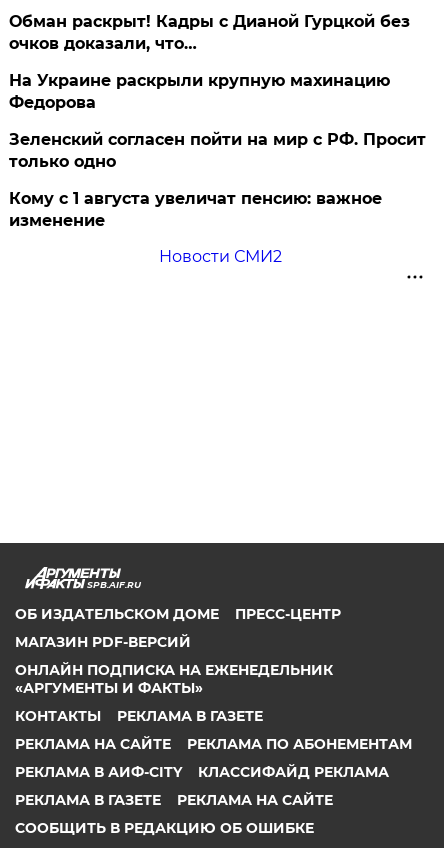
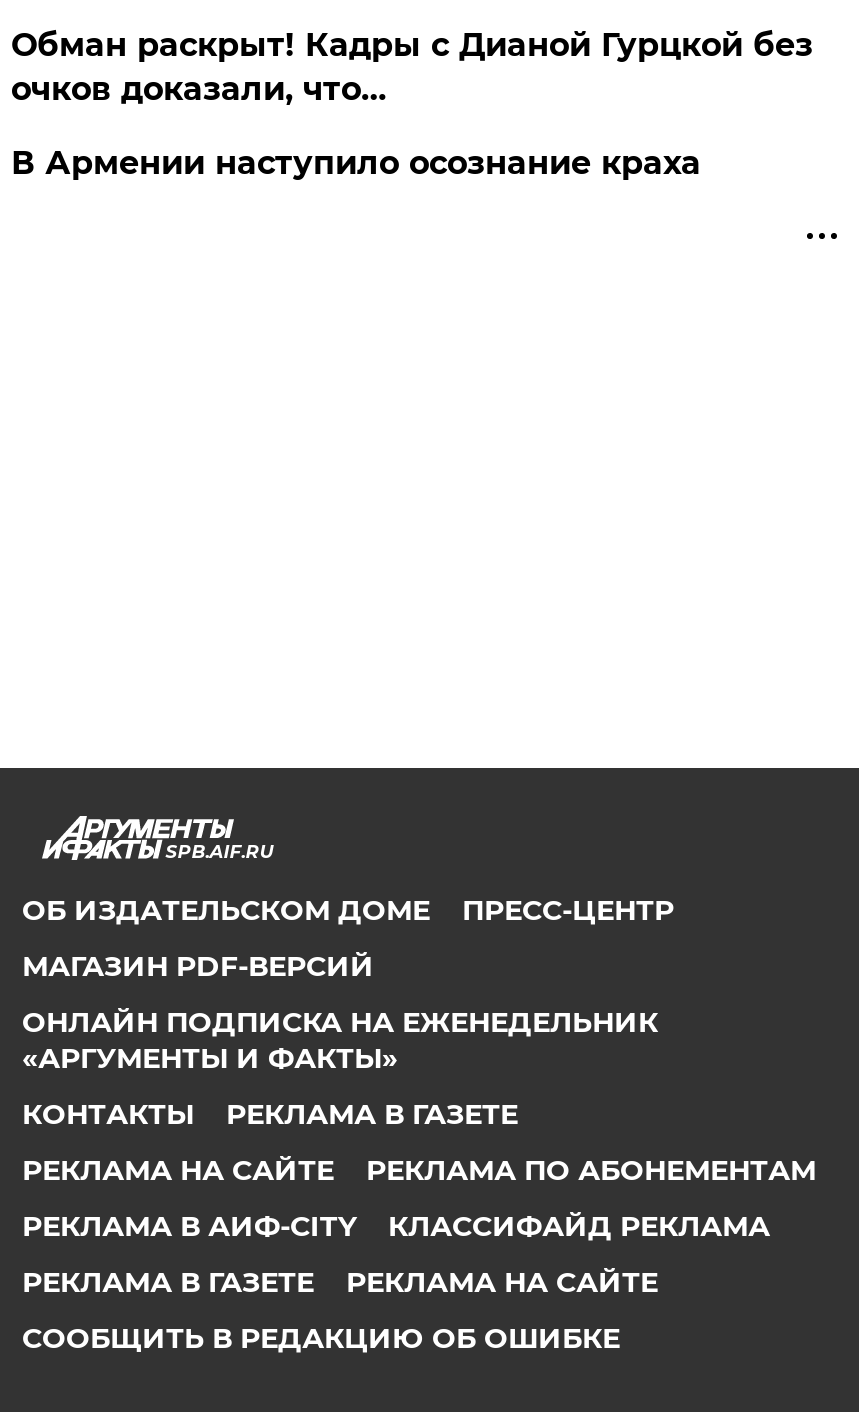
- На Украине раскрыли крупную махинацию
- Федорова
- Зеленский согласен пойти на мир с РФ. Просит
- только одно
- Кому с 1 августа увеличат пенсию: важное
- изменение
- Новости СМИ2
+ В Армении наступило осознание краха
